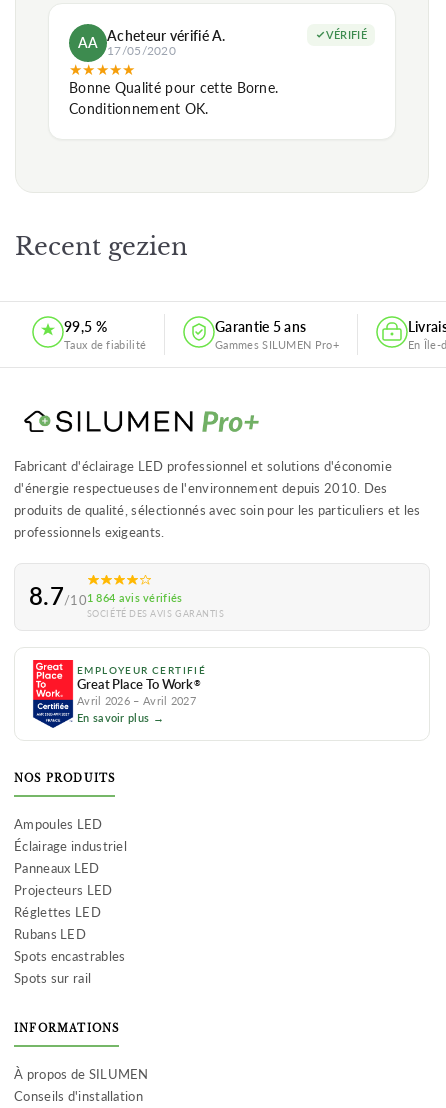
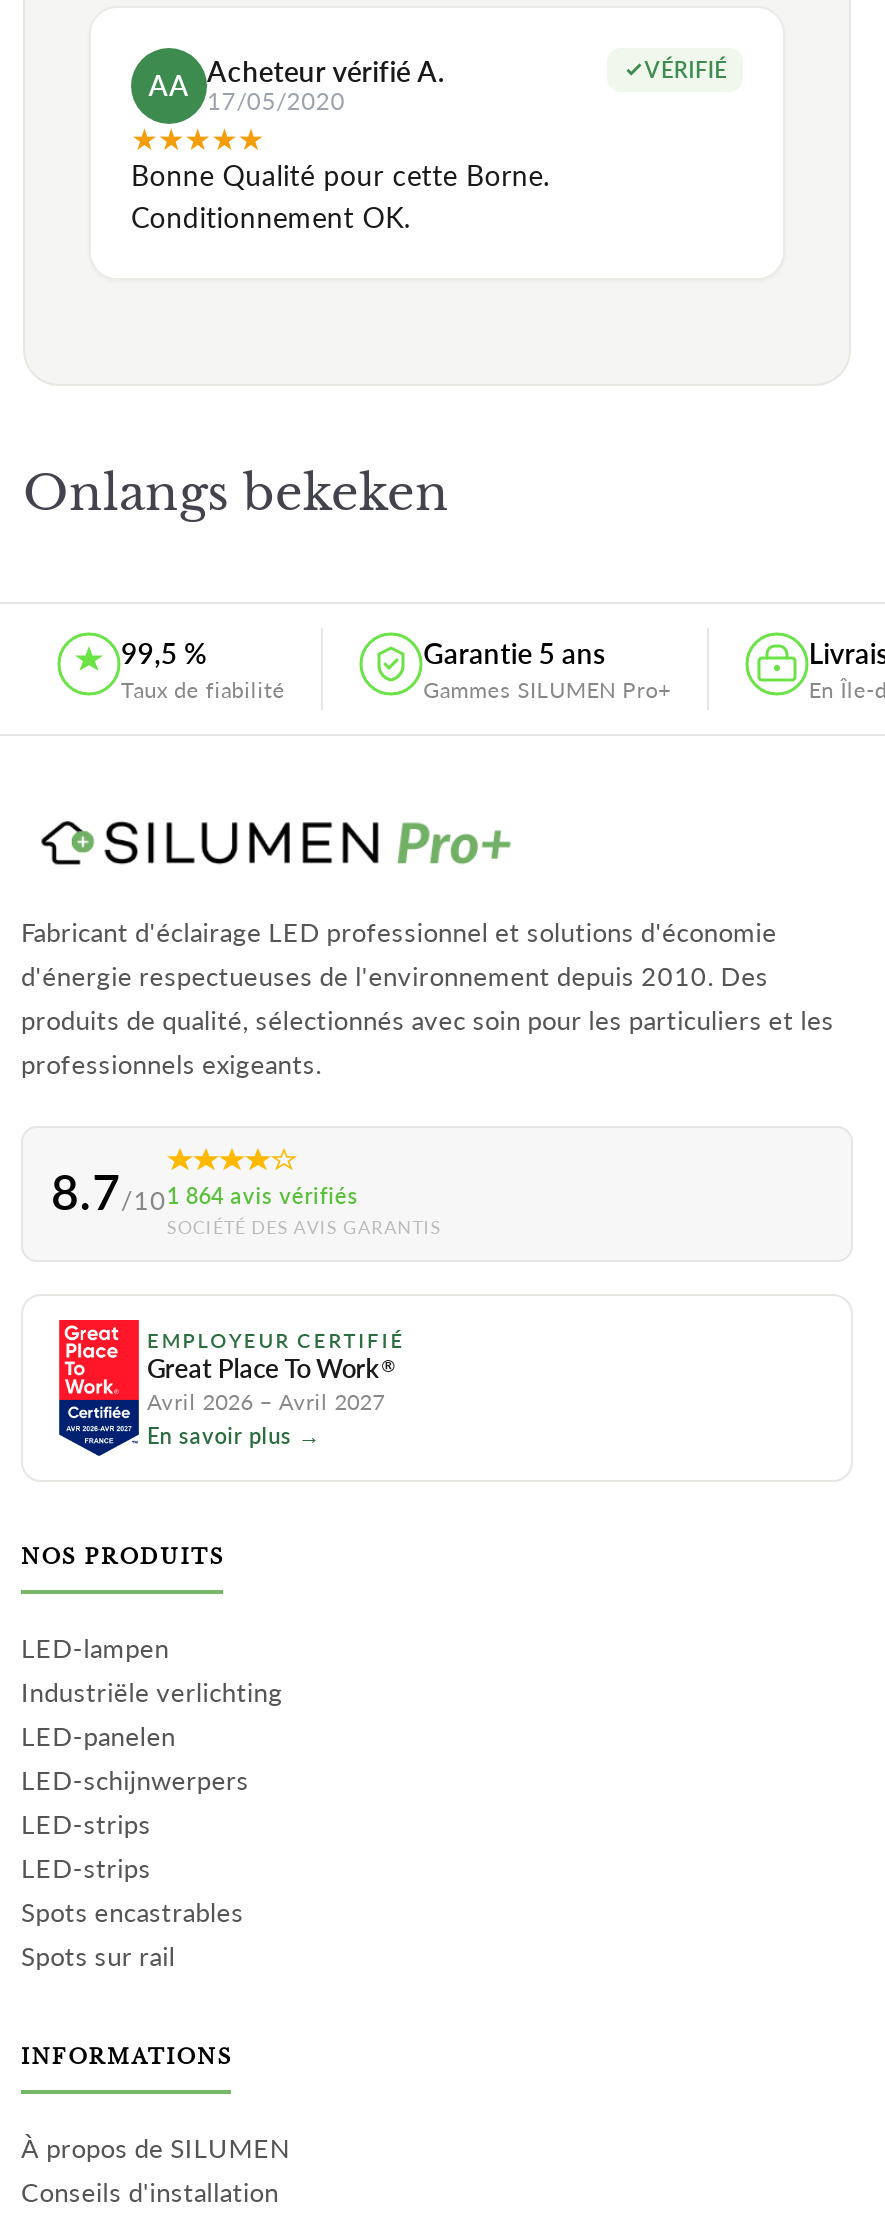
- Recent gezien
+ Onlangs bekeken

- Ampoules LED
- Éclairage industriel
- Panneaux LED
- Projecteurs LED
- Réglettes LED
- Rubans LED
+ LED-lampen
+ Industriële verlichting
+ LED-panelen
+ LED-schijnwerpers
+ LED-strips
+ LED-strips
